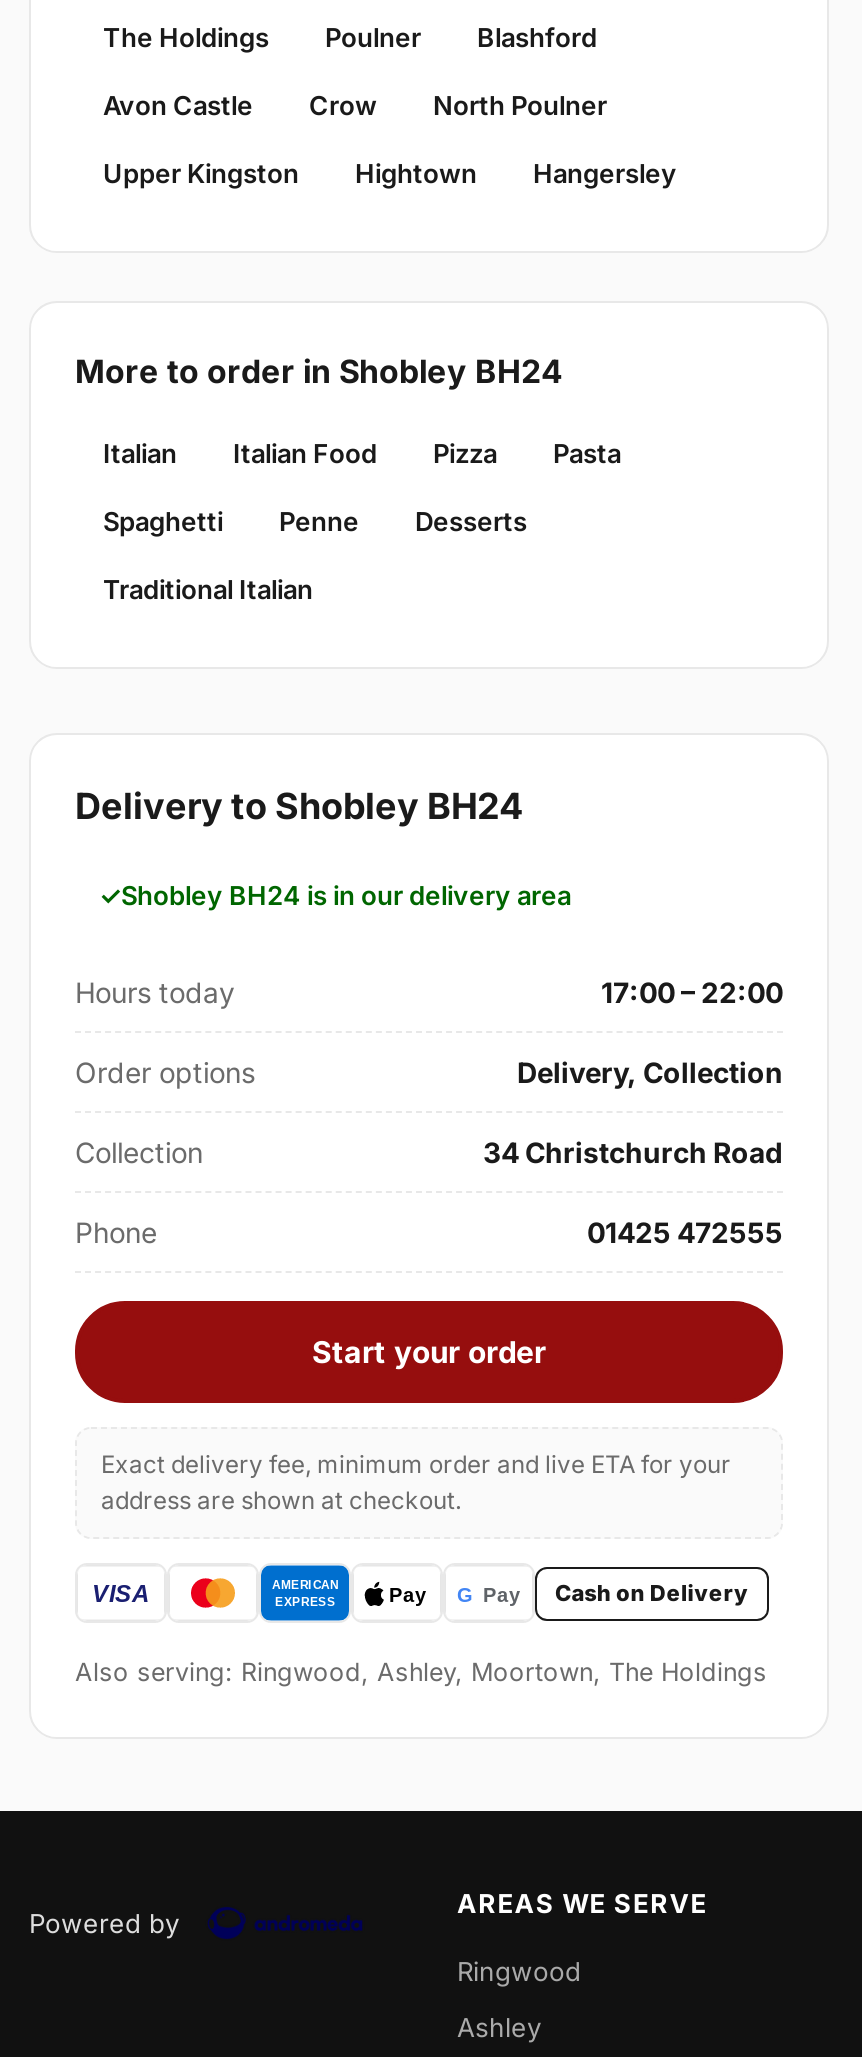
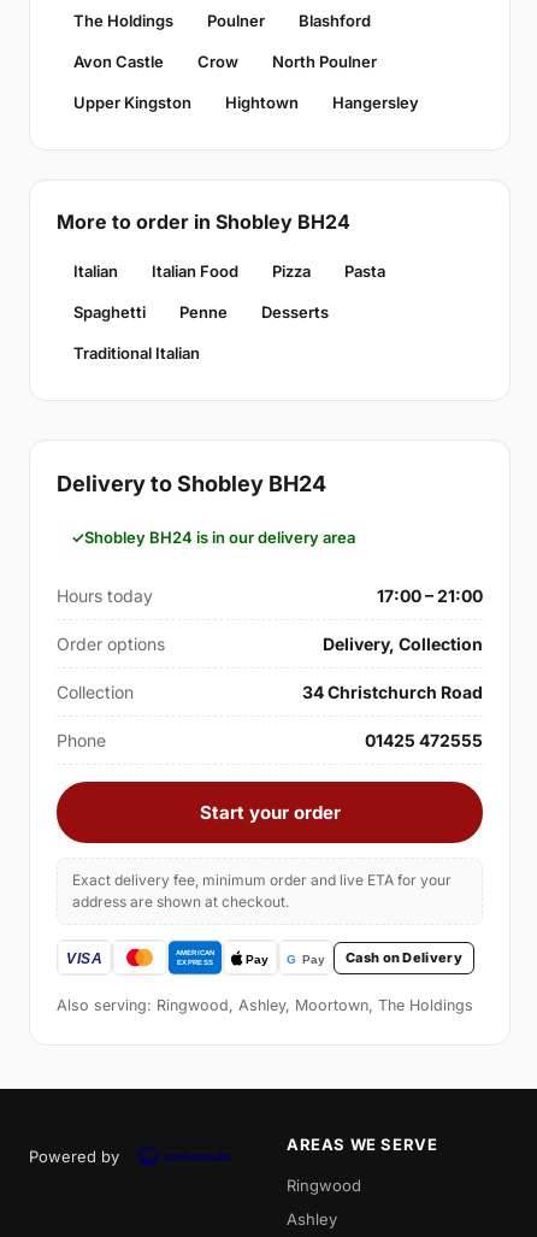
- 17:00 – 22:00
+ 17:00 – 21:00
